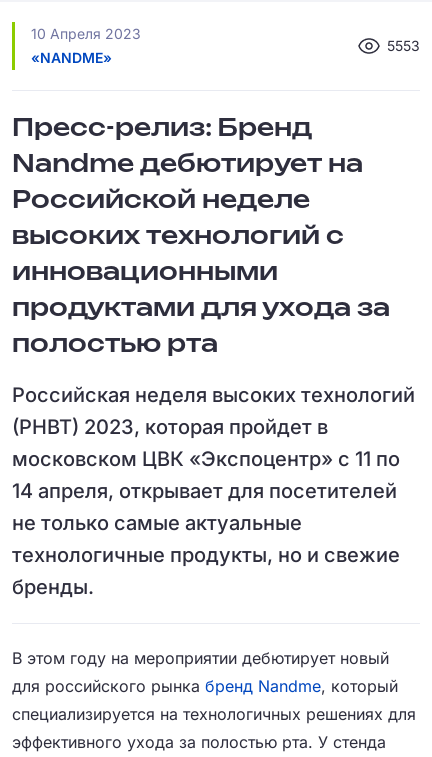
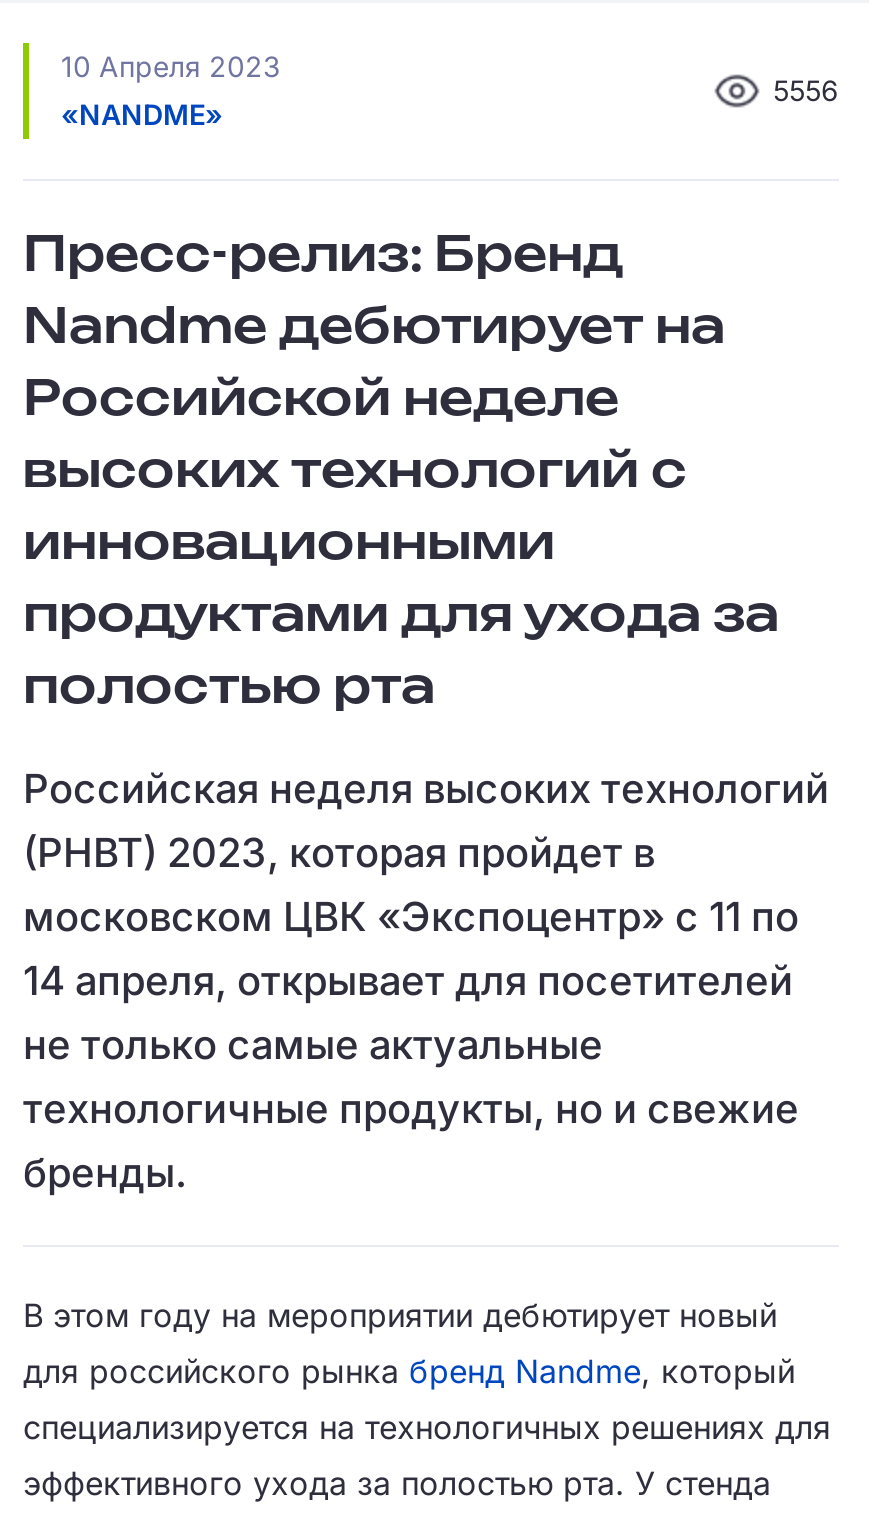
- 5553
+ 5556
